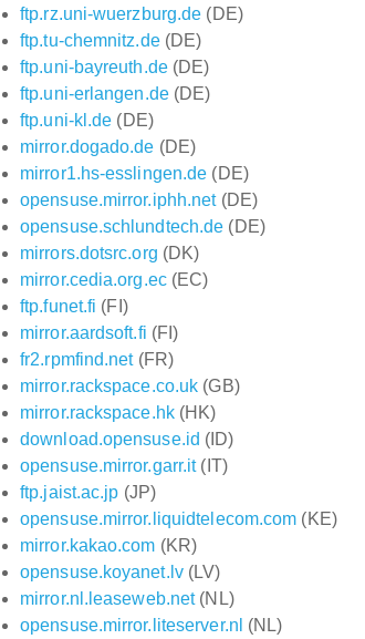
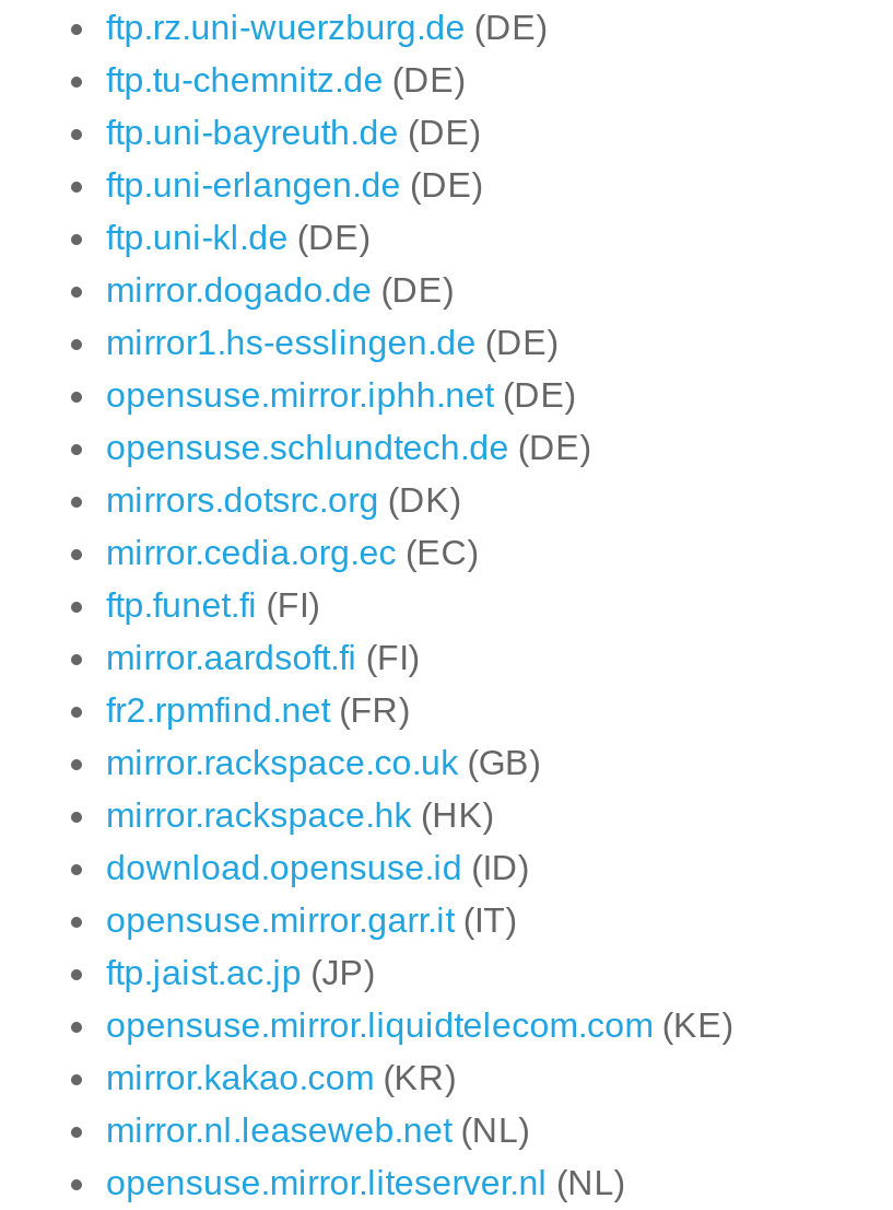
- opensuse.koyanet.lv (LV)
